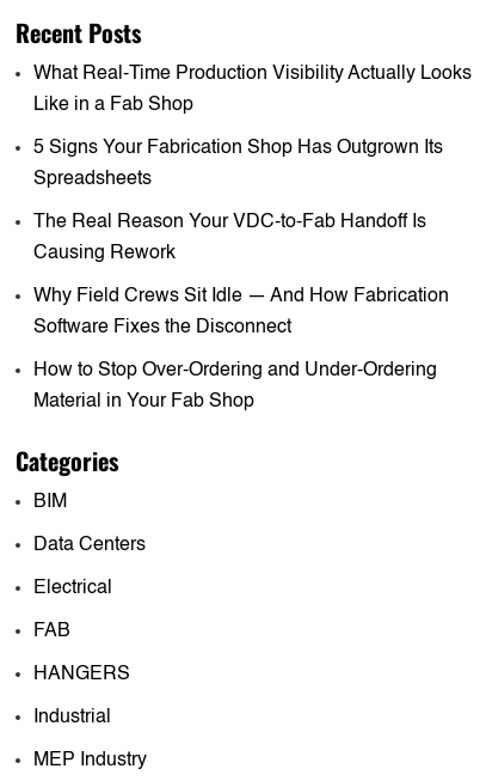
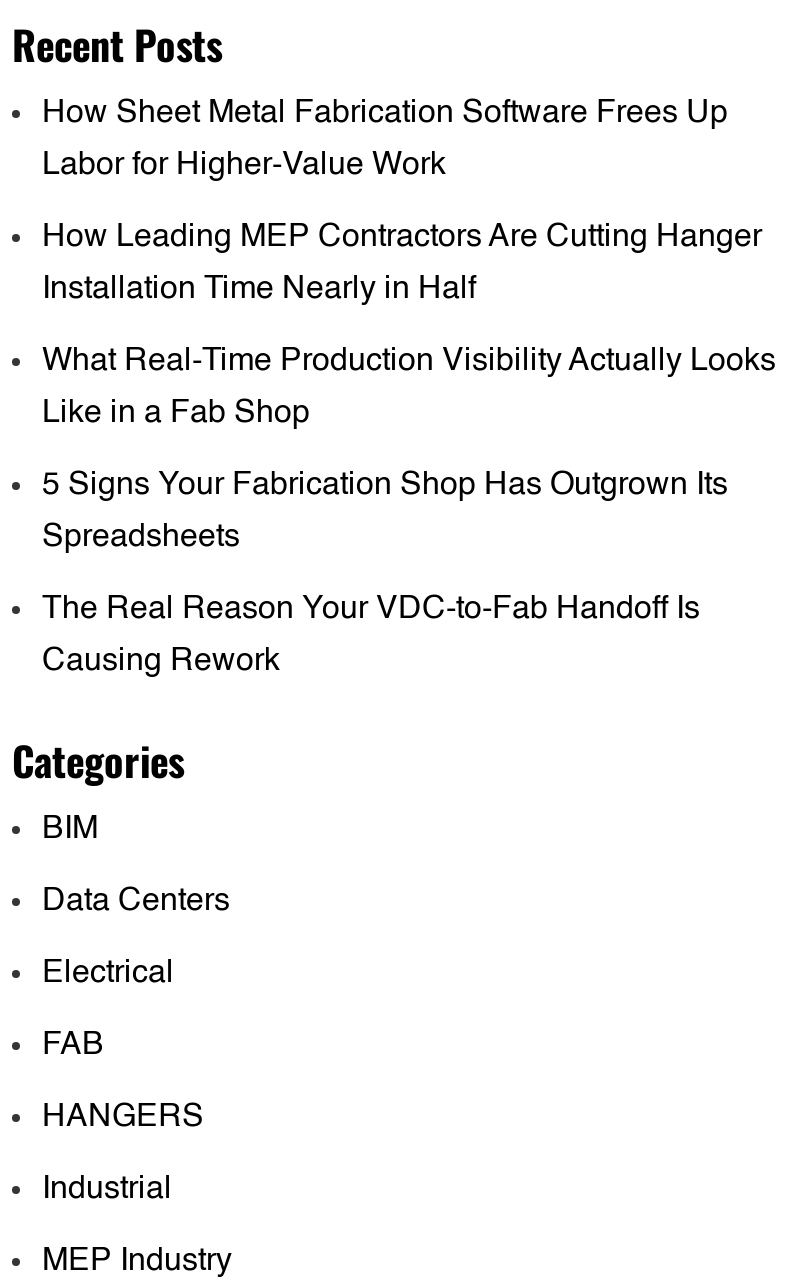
+ How Sheet Metal Fabrication Software Frees Up
+ Labor for Higher-Value Work
+ How Leading MEP Contractors Are Cutting Hanger
+ Installation Time Nearly in Half

moved down: What Real-Time Production Visibility Actually Looks | Like in a Fab Shop | 5 Signs Your Fabrication Shop Has Outgrown Its | Spreadsheets | The Real Reason Your VDC-to-Fab Handoff Is | Causing Rework

- Why Field Crews Sit Idle — And How Fabrication
- Software Fixes the Disconnect
- How to Stop Over-Ordering and Under-Ordering
- Material in Your Fab Shop
